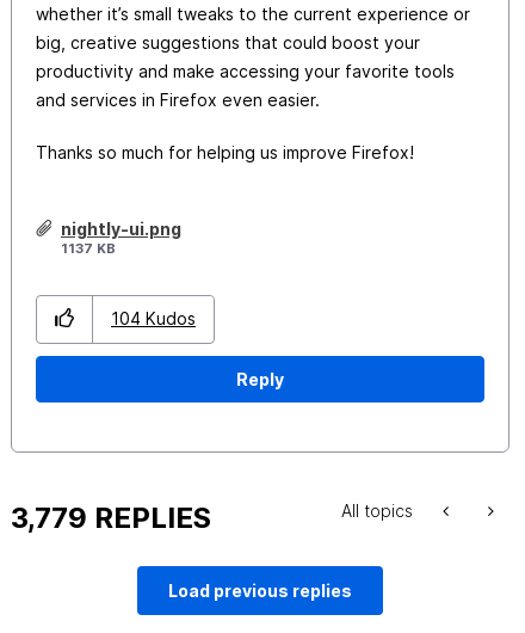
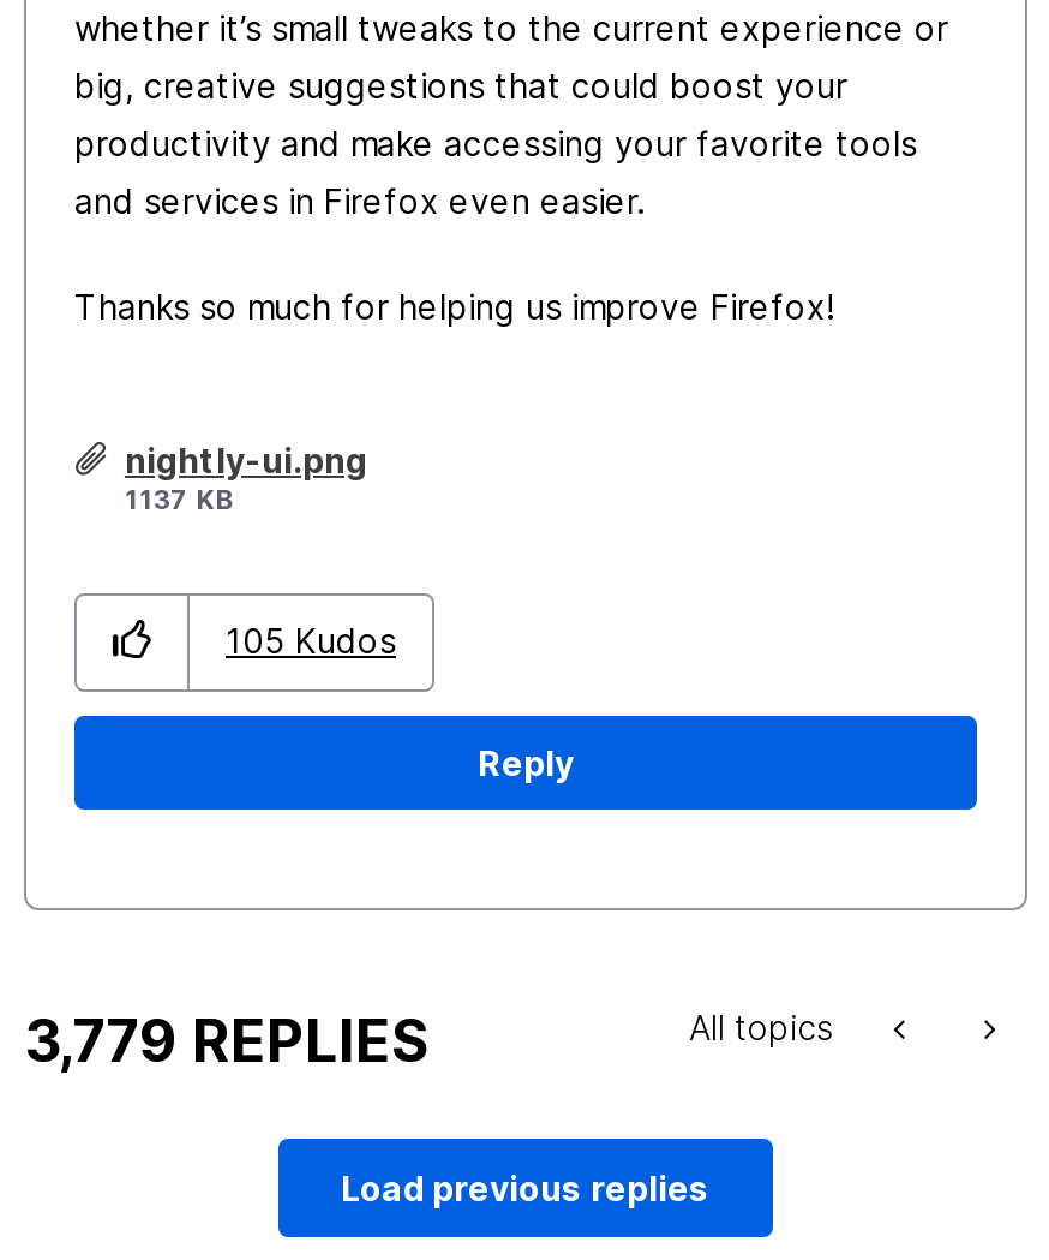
- 104 Kudos
+ 105 Kudos
